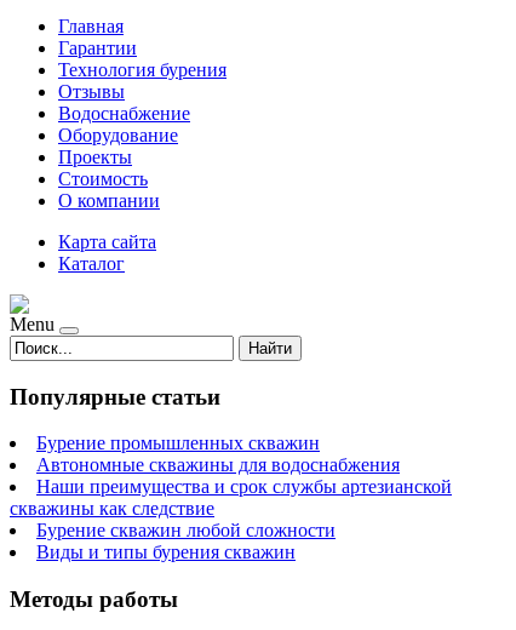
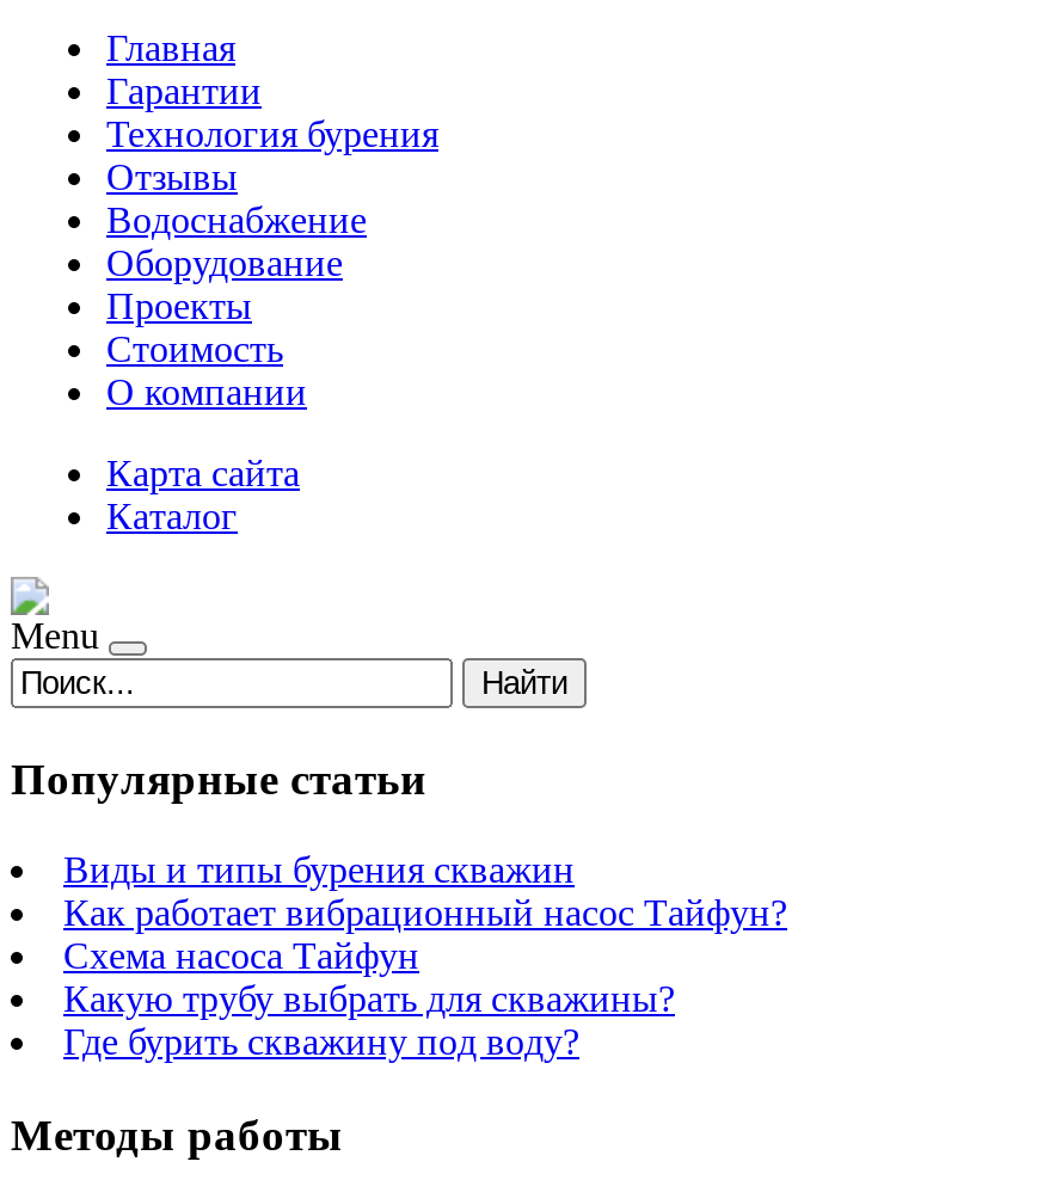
- Бурение промышленных скважин
- Автономные скважины для водоснабжения
- Наши преимущества и срок службы артезианской
- скважины как следствие
- Бурение скважин любой сложности

moved up: Виды и типы бурения скважин

+ Как работает вибрационный насос Тайфун?
+ Схема насоса Тайфун
+ Какую трубу выбрать для скважины?
+ Где бурить скважину под воду?
